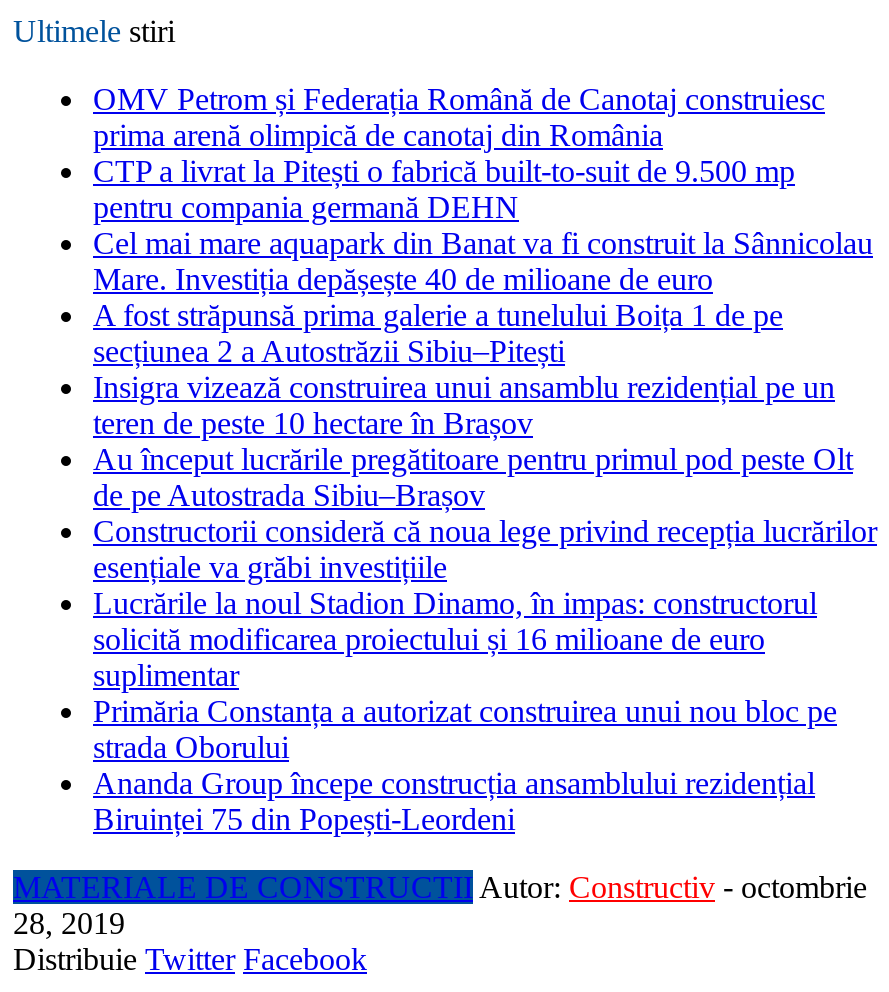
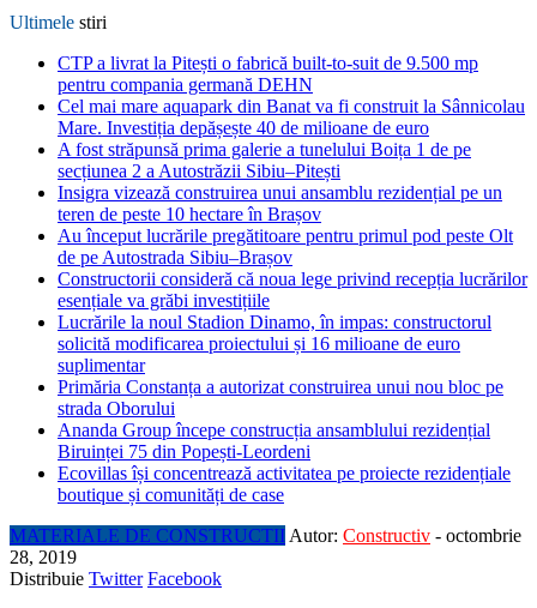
- OMV Petrom și Federația Română de Canotaj construiesc
- prima arenă olimpică de canotaj din România

moved up: CTP a livrat la Pitești o fabrică built-to-suit de 9.500 mp | pentru compania germană DEHN | Cel mai mare aquapark din Banat va fi construit la Sânnicolau | ... | Ananda Group începe construcția ansamblului rezidențial | Biruinței 75 din Popești-Leordeni

+ Ecovillas își concentrează activitatea pe proiecte rezidențiale
+ boutique și comunități de case
